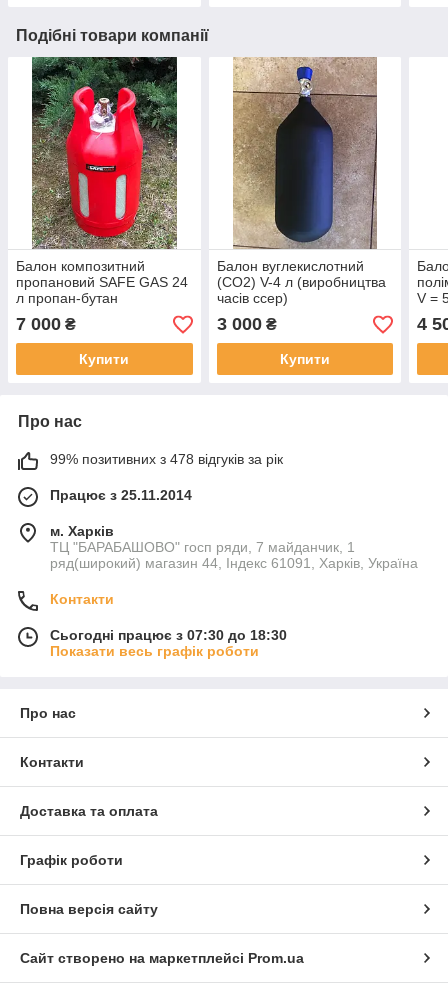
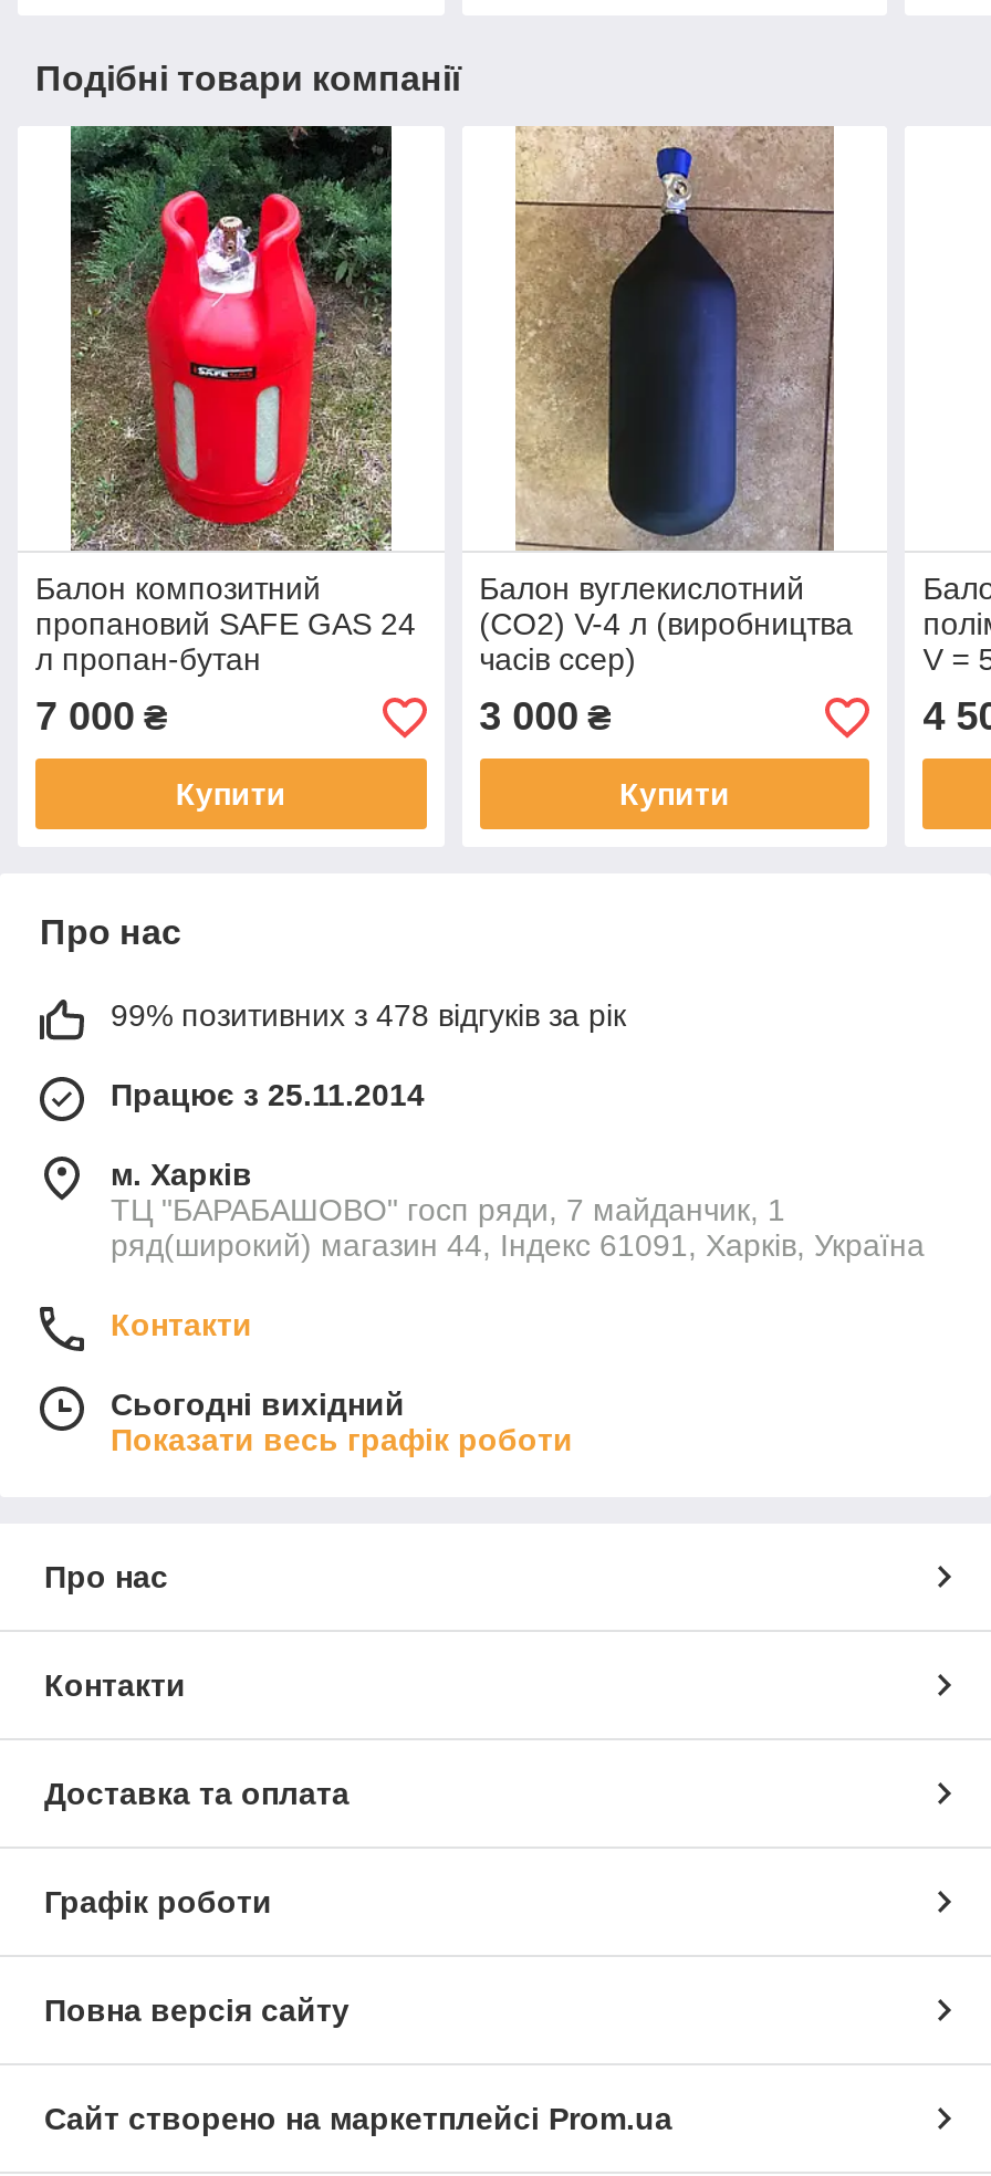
- Сьогодні працює з 07:30 до 18:30
+ Сьогодні вихідний
